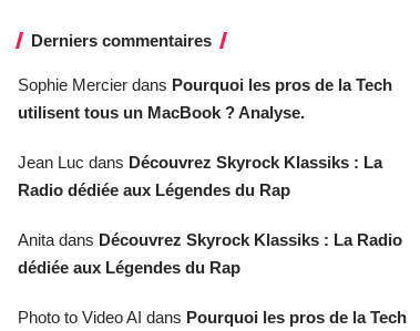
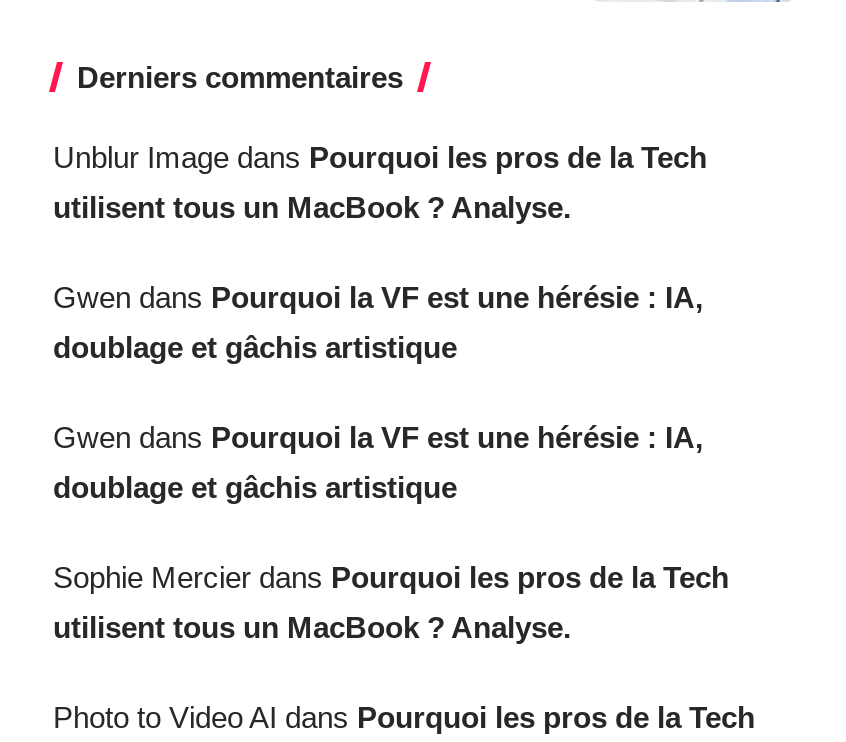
+ Unblur Image dans Pourquoi les pros de la Tech
+ utilisent tous un MacBook ? Analyse.
+ Gwen dans Pourquoi la VF est une hérésie : IA,
+ doublage et gâchis artistique
+ Gwen dans Pourquoi la VF est une hérésie : IA,
+ doublage et gâchis artistique

moved down: Sophie Mercier dans Pourquoi les pros de la Tech | utilisent tous un MacBook ? Analyse.

- Jean Luc dans Découvrez Skyrock Klassiks : La
- Radio dédiée aux Légendes du Rap
- Anita dans Découvrez Skyrock Klassiks : La Radio
- dédiée aux Légendes du Rap
